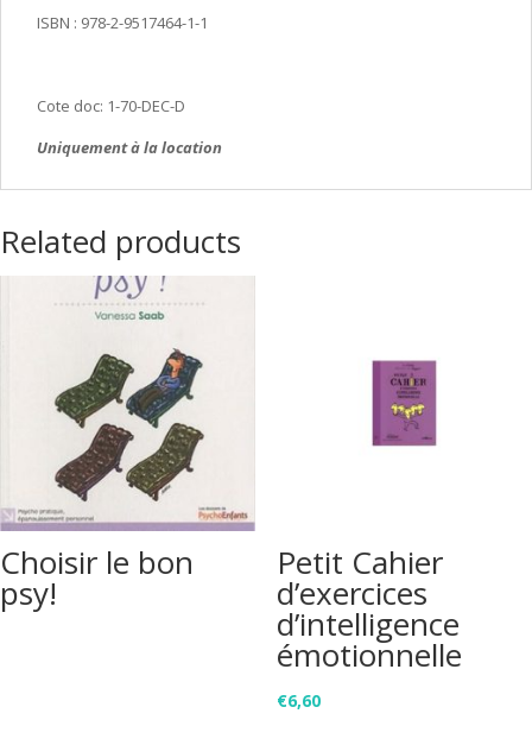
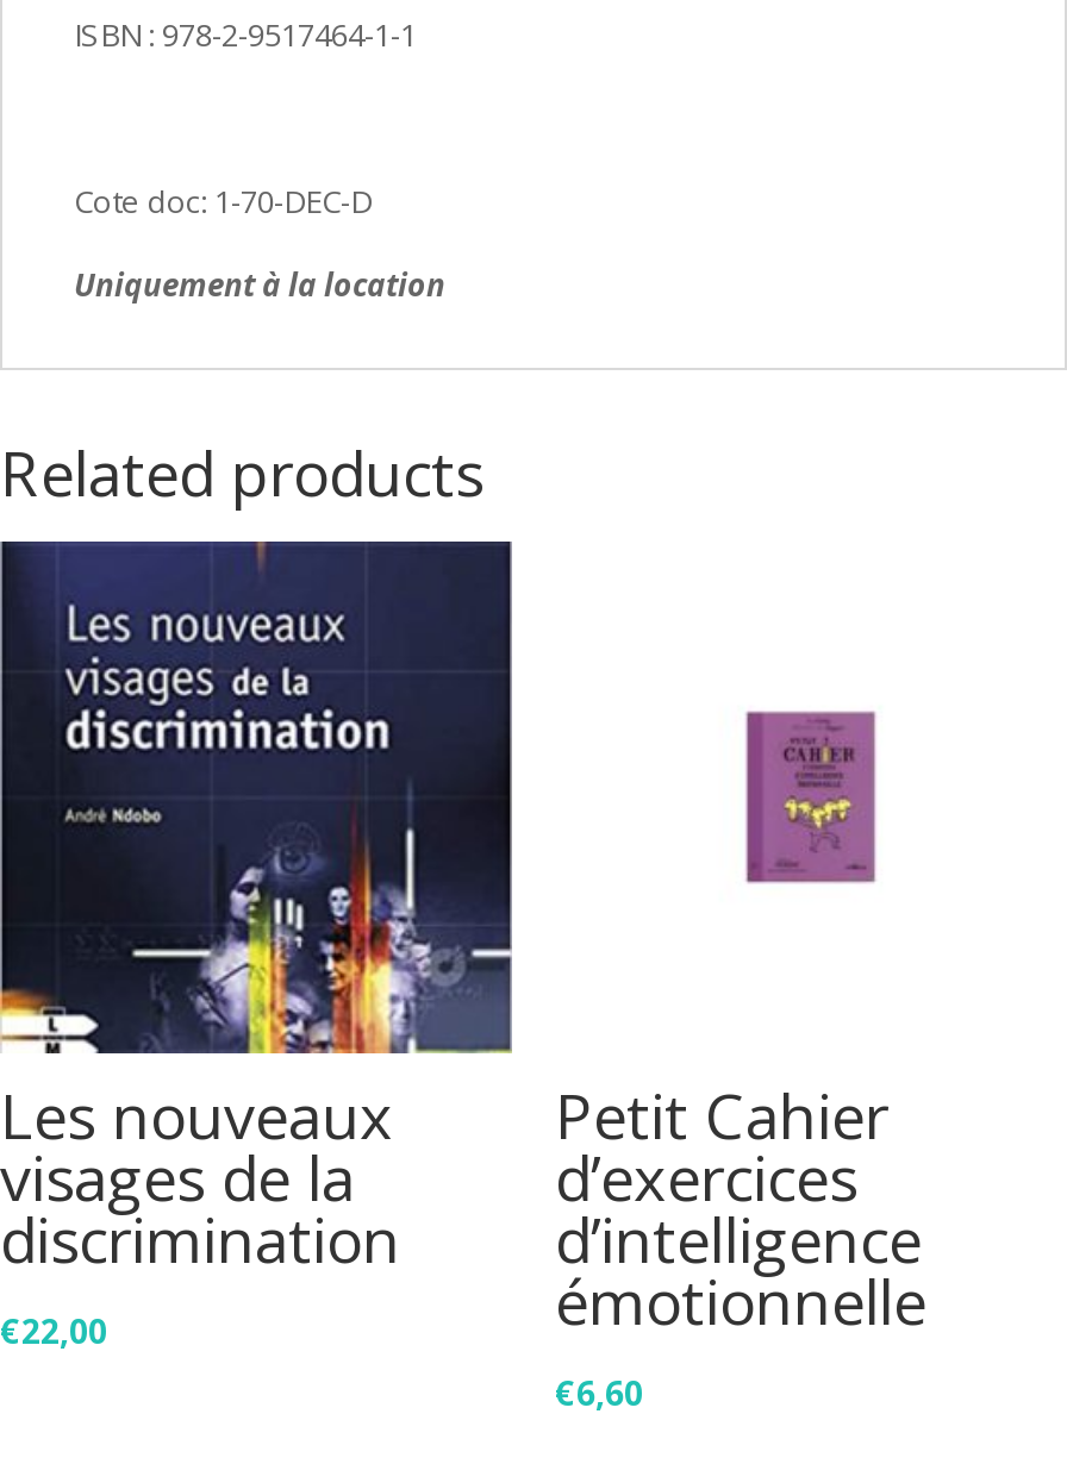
- [image]
- Choisir le bon
- psy!
+ [image]
+ Les nouveaux
+ visages de la
+ discrimination
+ €22,00
